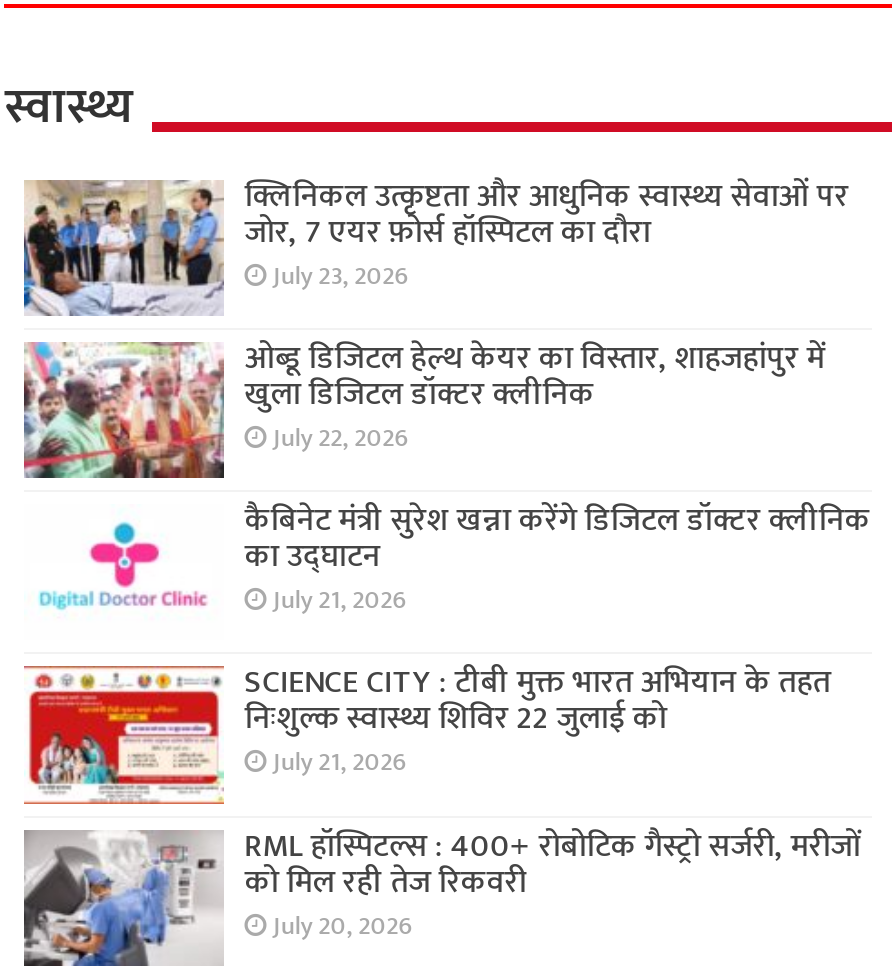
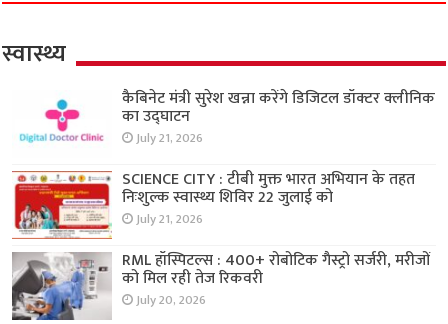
- [image]
- क्लिनिकल उत्कृष्टता और आधुनिक स्वास्थ्य सेवाओं पर
- जोर, 7 एयर फ़ोर्स हॉस्पिटल का दौरा
- July 23, 2026
- ओब्डू डिजिटल हेल्थ केयर का विस्तार, शाहजहांपुर में
- खुला डिजिटल डॉक्टर क्लीनिक
- July 22, 2026

- [image]
